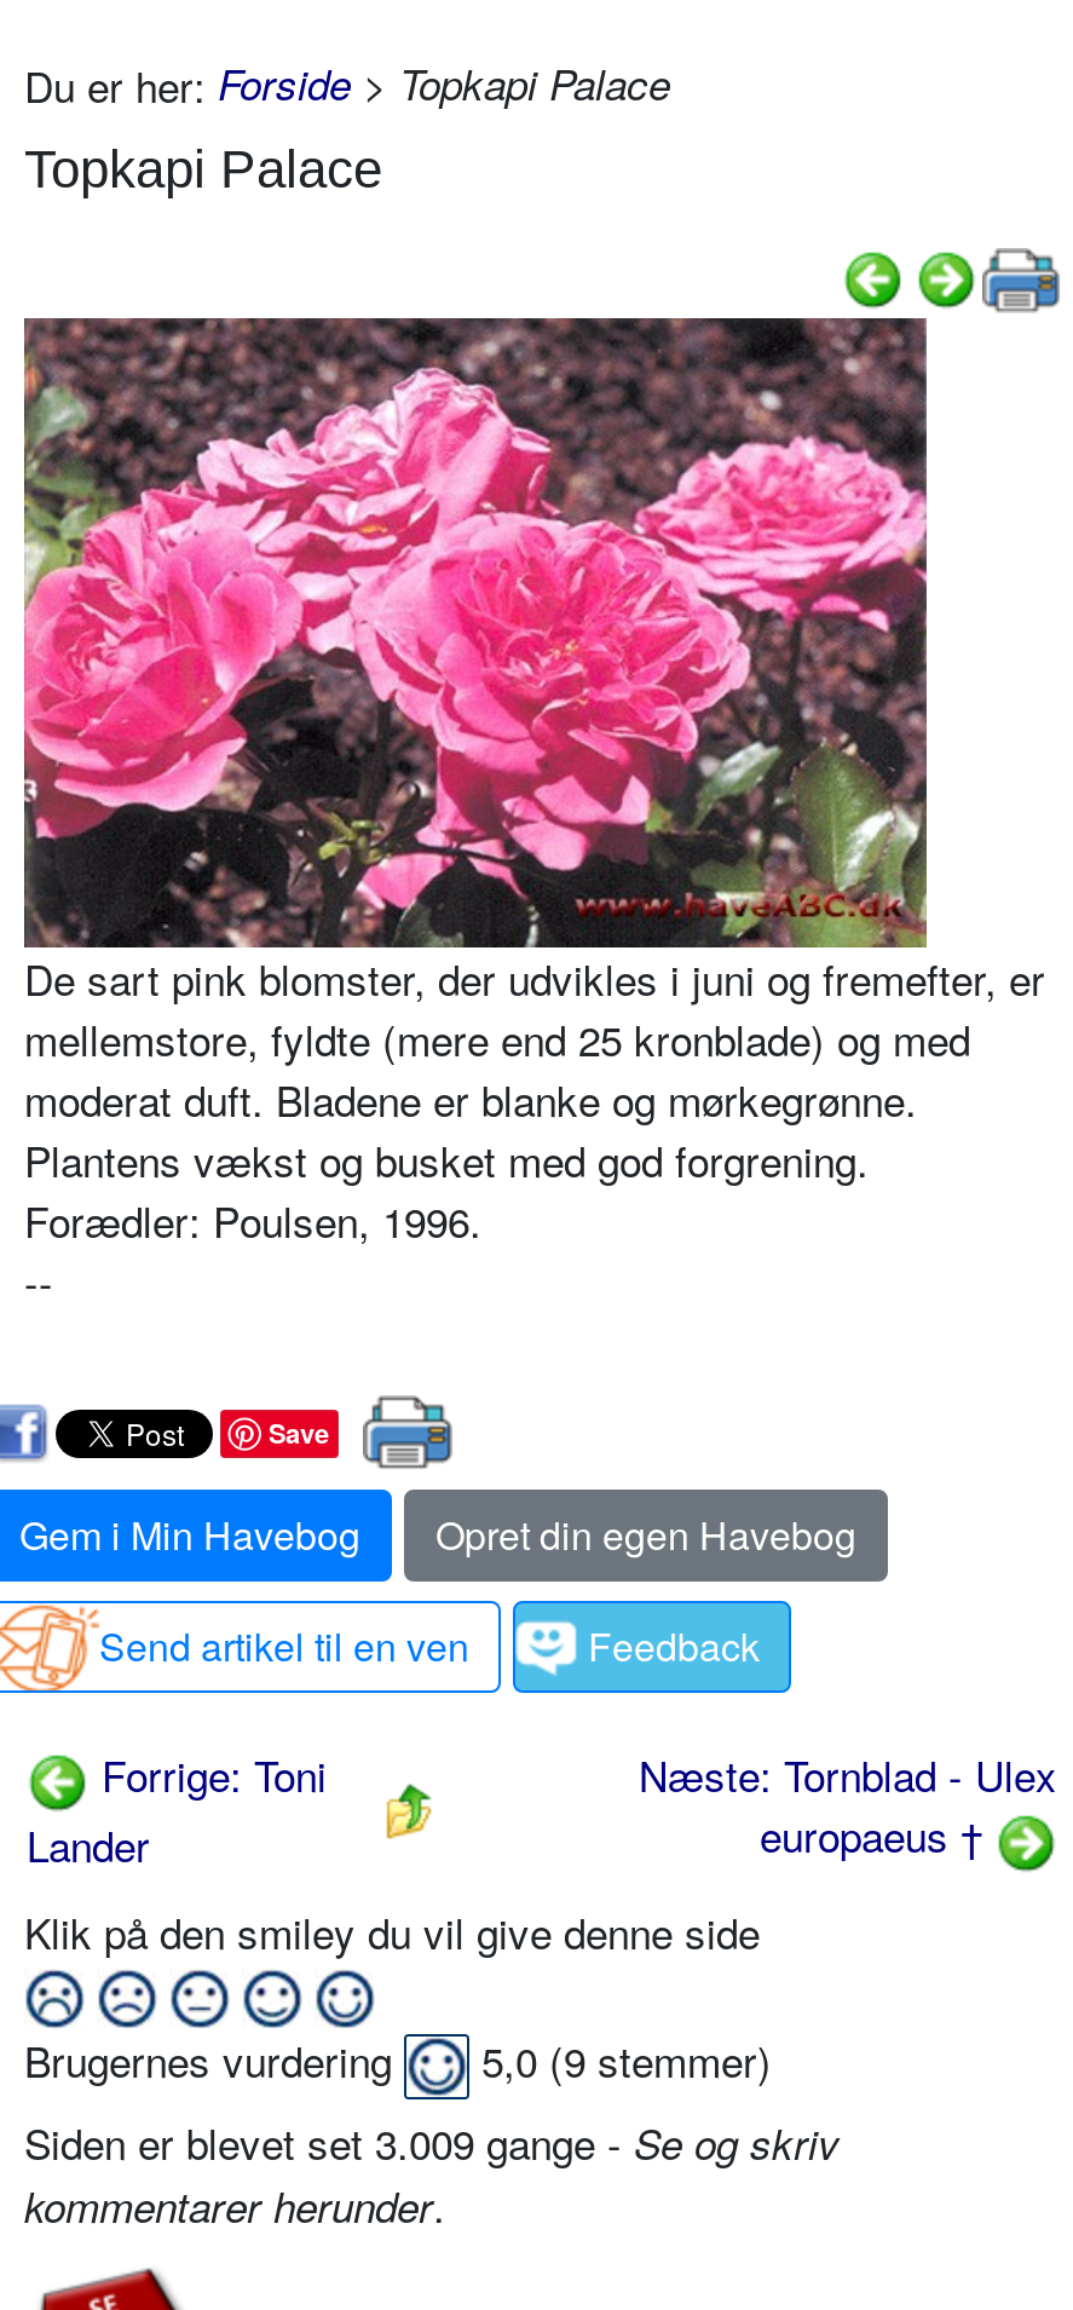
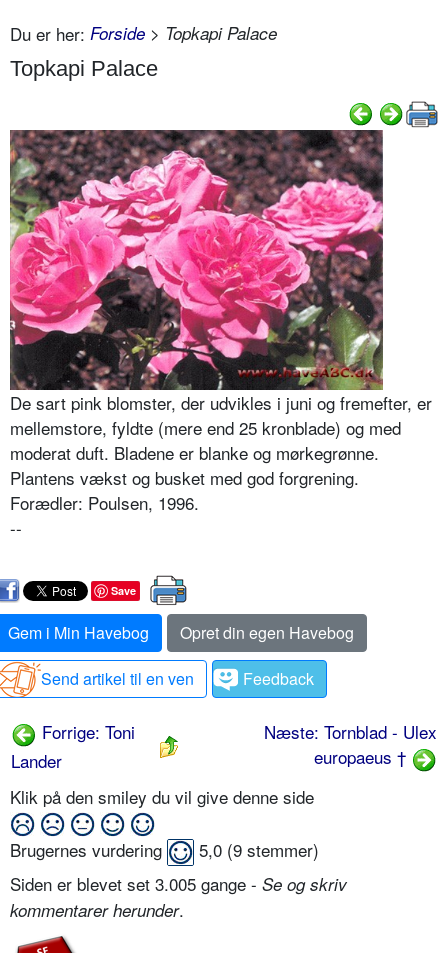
- Siden er blevet set 3.009 gange - Se og skriv
+ Siden er blevet set 3.005 gange - Se og skriv
